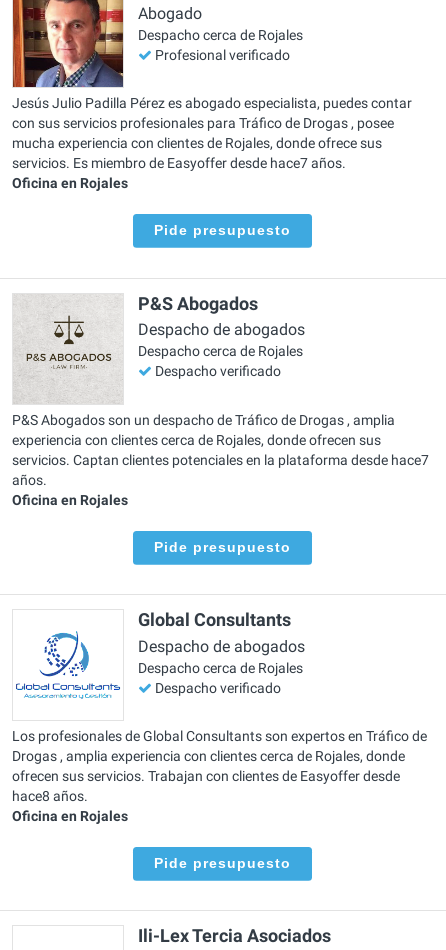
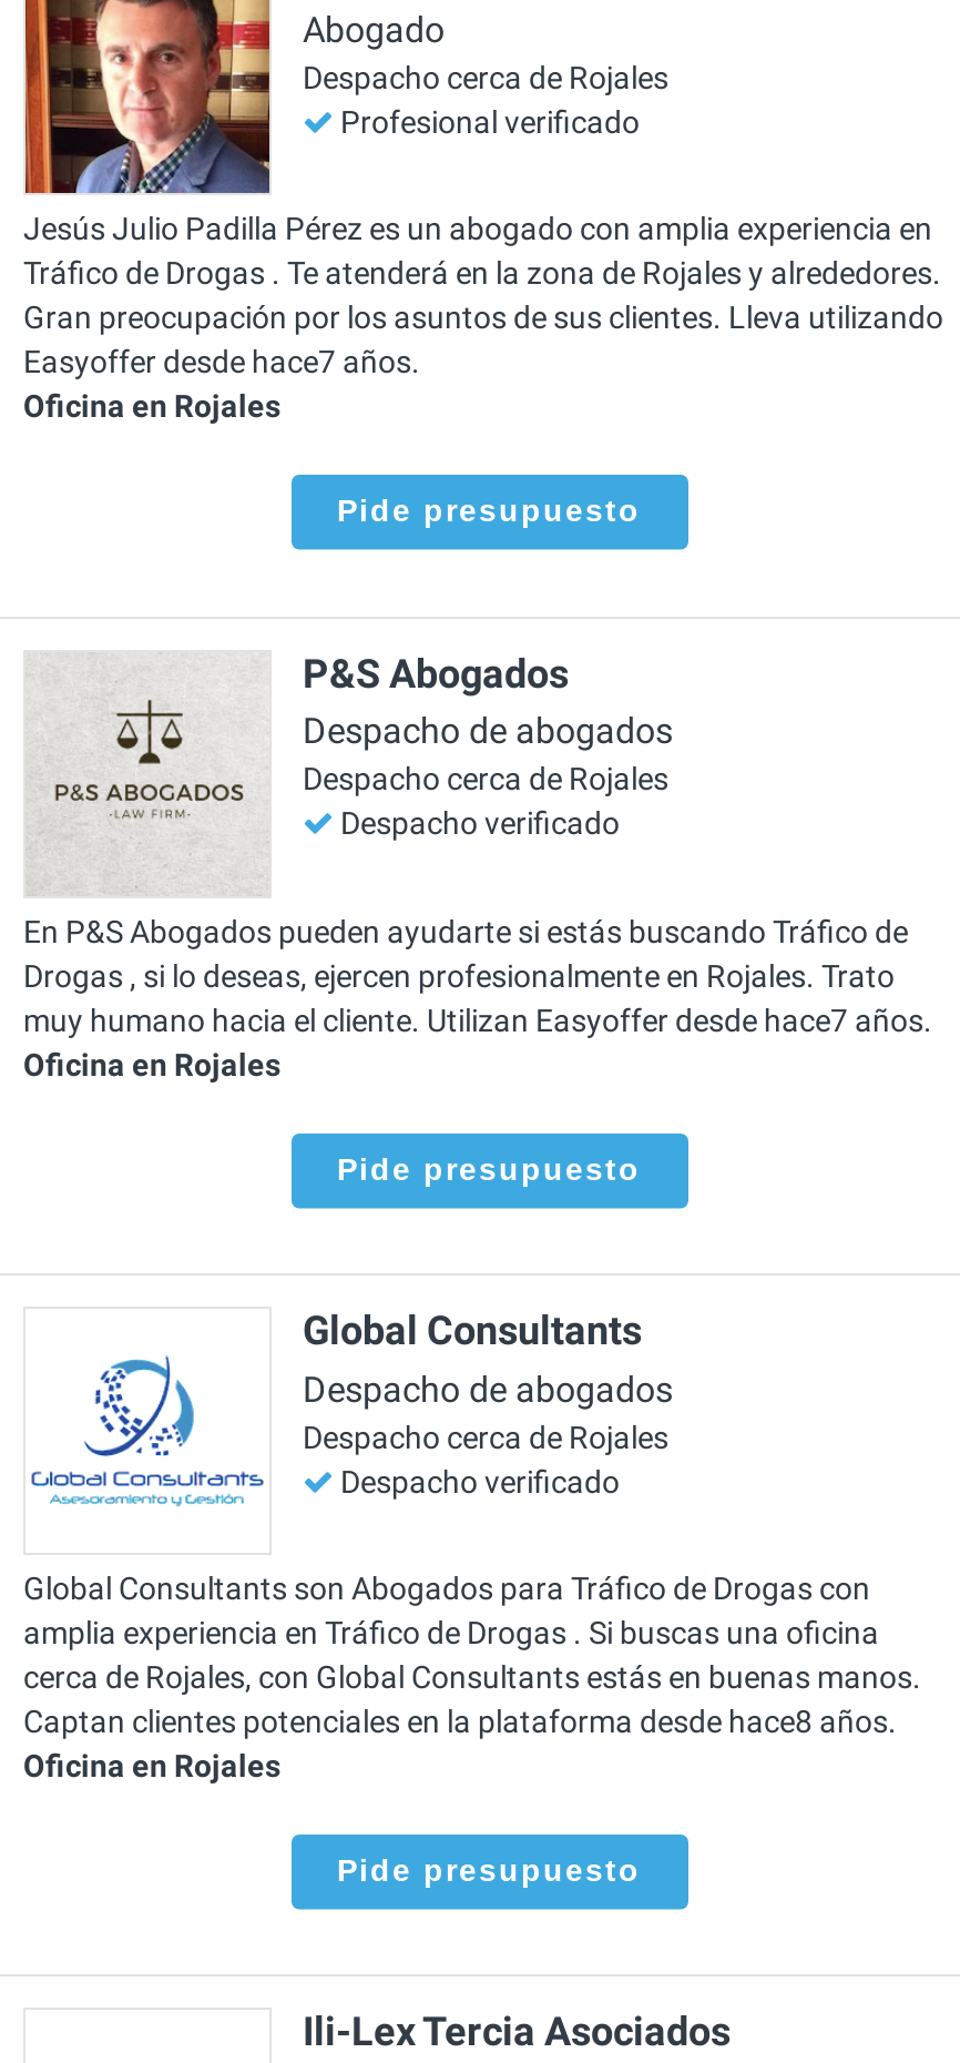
- Jesús Julio Padilla Pérez es abogado especialista, puedes contar
- con sus servicios profesionales para Tráfico de Drogas , posee
- mucha experiencia con clientes de Rojales, donde ofrece sus
- servicios. Es miembro de Easyoffer desde hace7 años.
+ Jesús Julio Padilla Pérez es un abogado con amplia experiencia en
+ Tráfico de Drogas . Te atenderá en la zona de Rojales y alrededores.
+ Gran preocupación por los asuntos de sus clientes. Lleva utilizando
+ Easyoffer desde hace7 años.

- P&S Abogados son un despacho de Tráfico de Drogas , amplia
- experiencia con clientes cerca de Rojales, donde ofrecen sus
- servicios. Captan clientes potenciales en la plataforma desde hace7
- años.
+ En P&S Abogados pueden ayudarte si estás buscando Tráfico de
+ Drogas , si lo deseas, ejercen profesionalmente en Rojales. Trato
+ muy humano hacia el cliente. Utilizan Easyoffer desde hace7 años.

- Los profesionales de Global Consultants son expertos en Tráfico de
- Drogas , amplia experiencia con clientes cerca de Rojales, donde
- ofrecen sus servicios. Trabajan con clientes de Easyoffer desde
- hace8 años.
+ Global Consultants son Abogados para Tráfico de Drogas con
+ amplia experiencia en Tráfico de Drogas . Si buscas una oficina
+ cerca de Rojales, con Global Consultants estás en buenas manos.
+ Captan clientes potenciales en la plataforma desde hace8 años.
